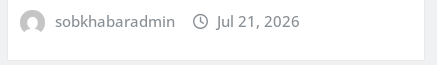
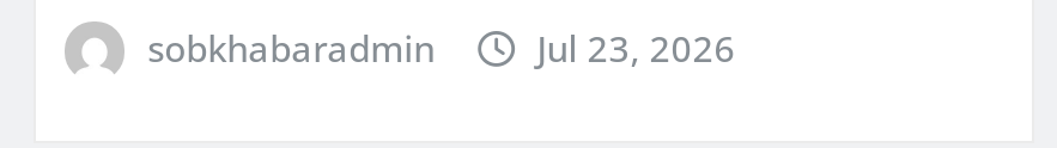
- Jul 21, 2026
+ Jul 23, 2026
